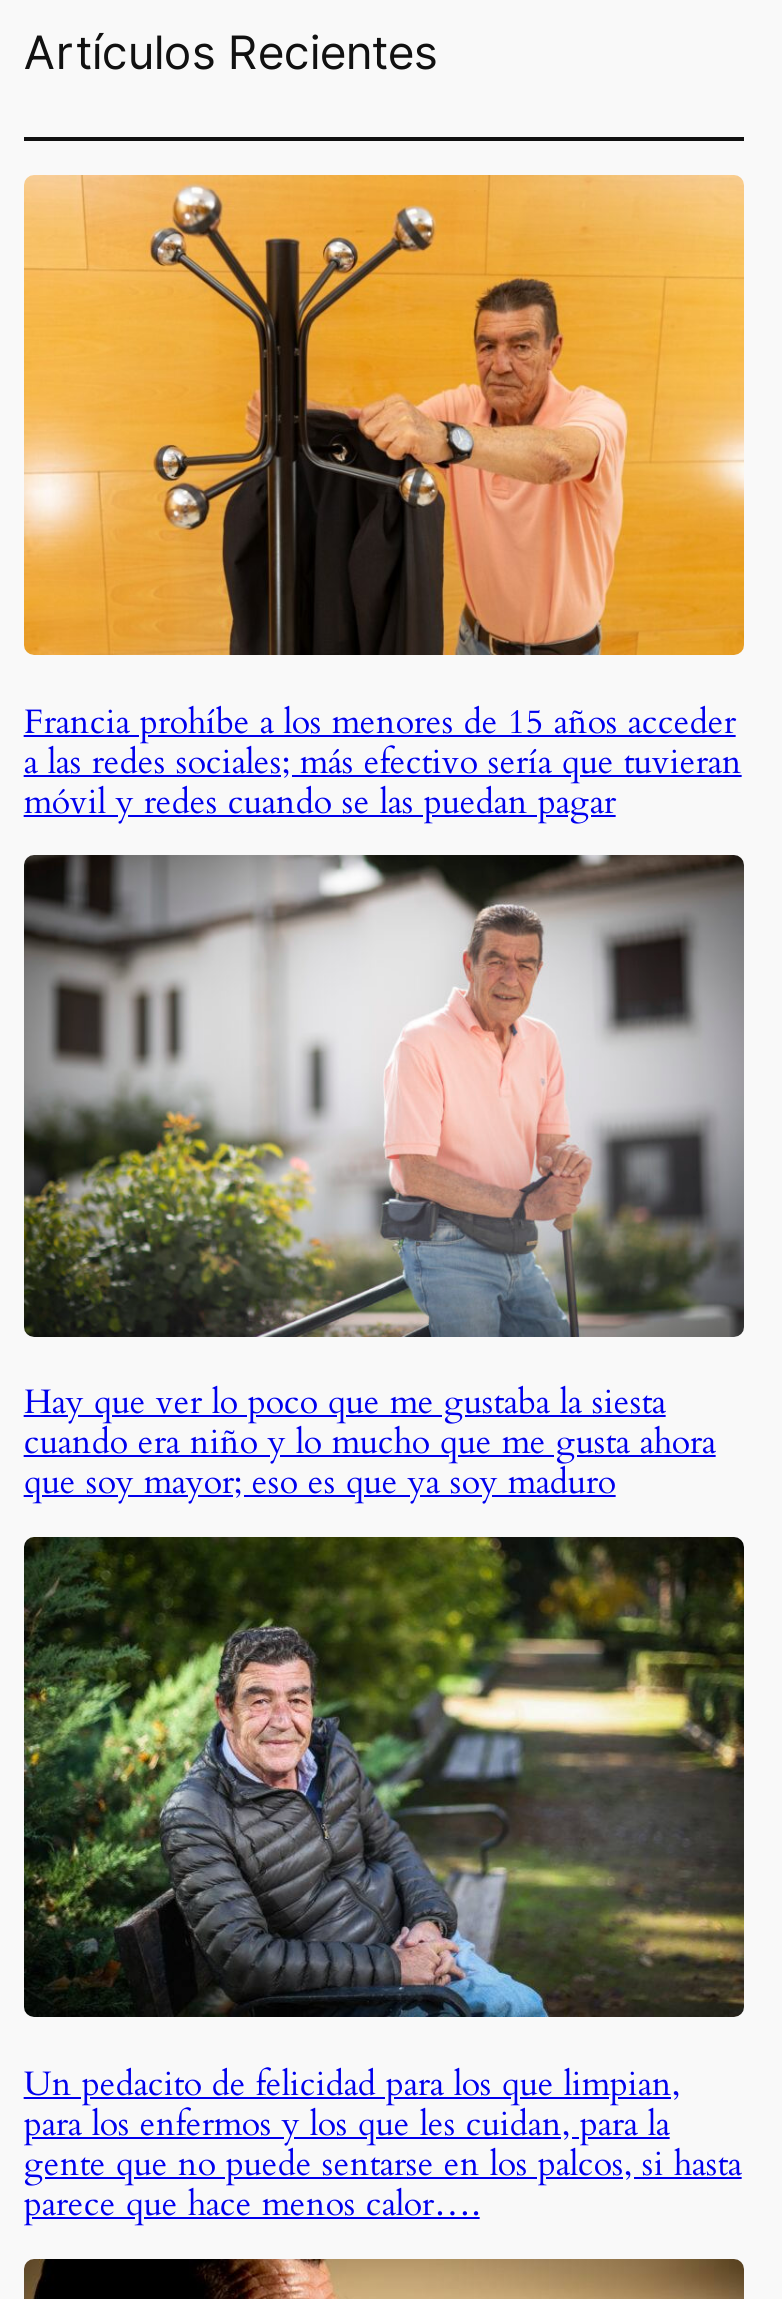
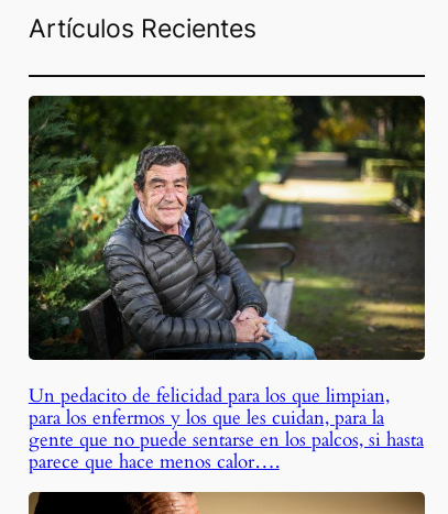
- [image]
- Francia prohíbe a los menores de 15 años acceder
- a las redes sociales; más efectivo sería que tuvieran
- móvil y redes cuando se las puedan pagar

- [image]
- Hay que ver lo poco que me gustaba la siesta
- cuando era niño y lo mucho que me gusta ahora
- que soy mayor; eso es que ya soy maduro
